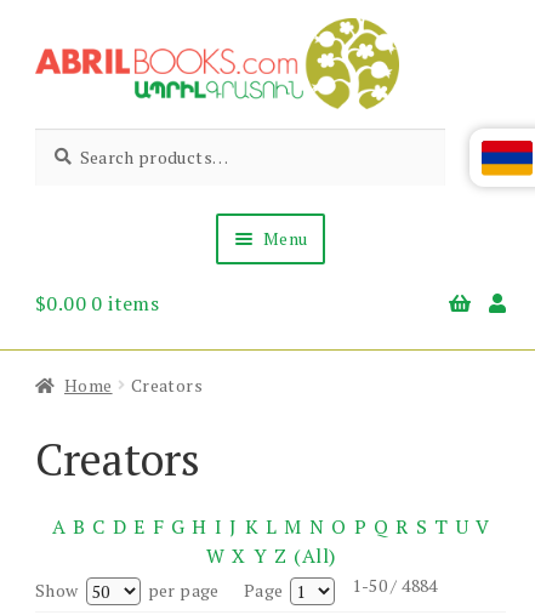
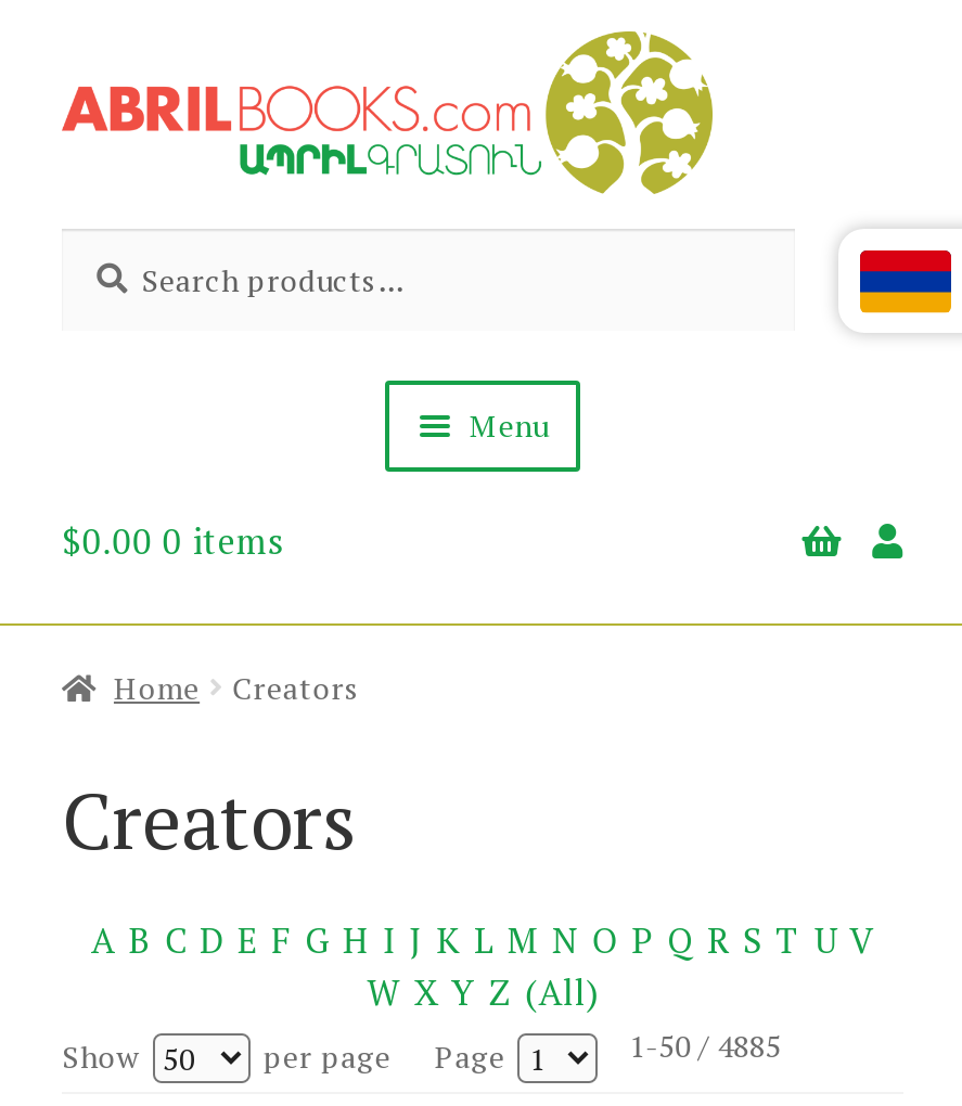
- 1-50 / 4884
+ 1-50 / 4885
